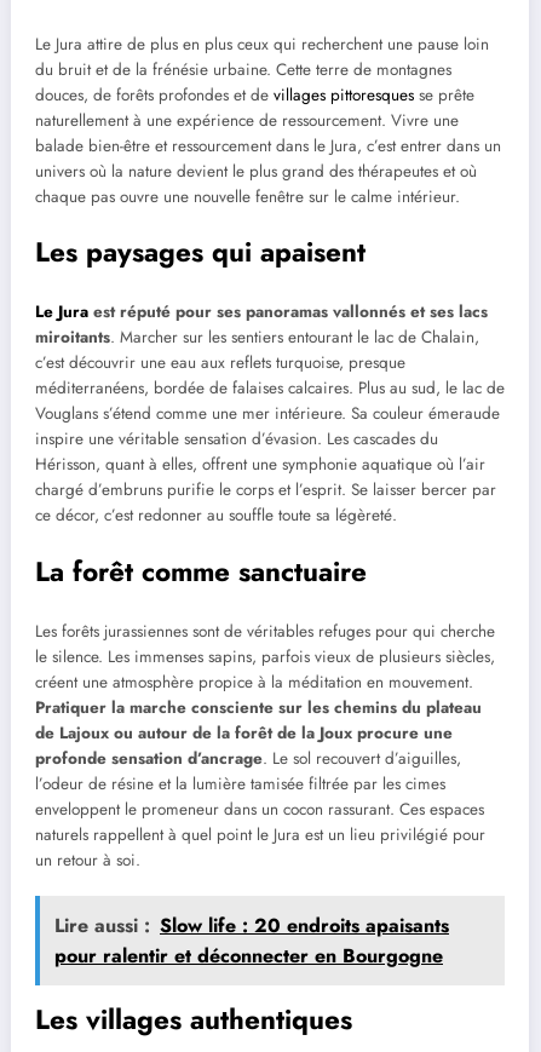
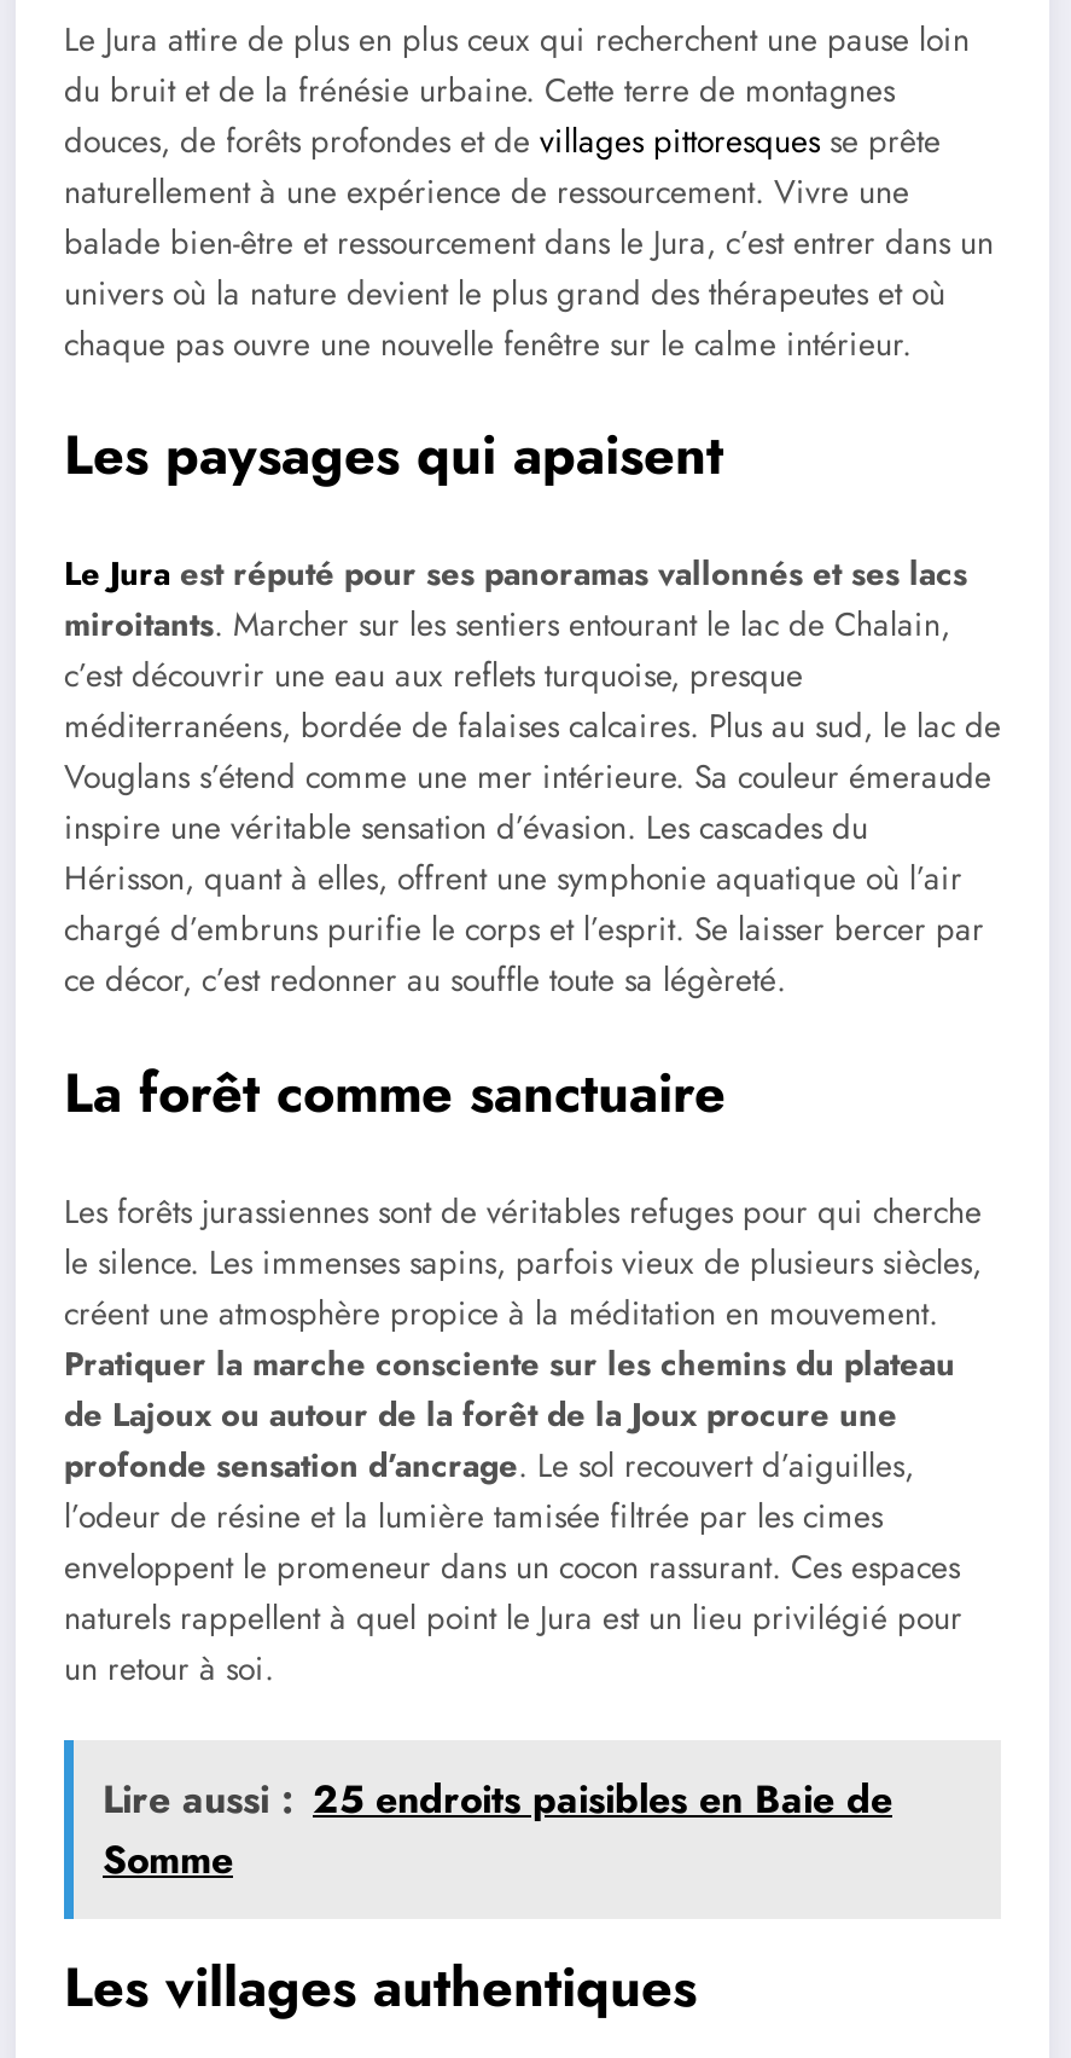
- Lire aussi : Slow life : 20 endroits apaisants
- pour ralentir et déconnecter en Bourgogne
+ Lire aussi : 25 endroits paisibles en Baie de
+ Somme
